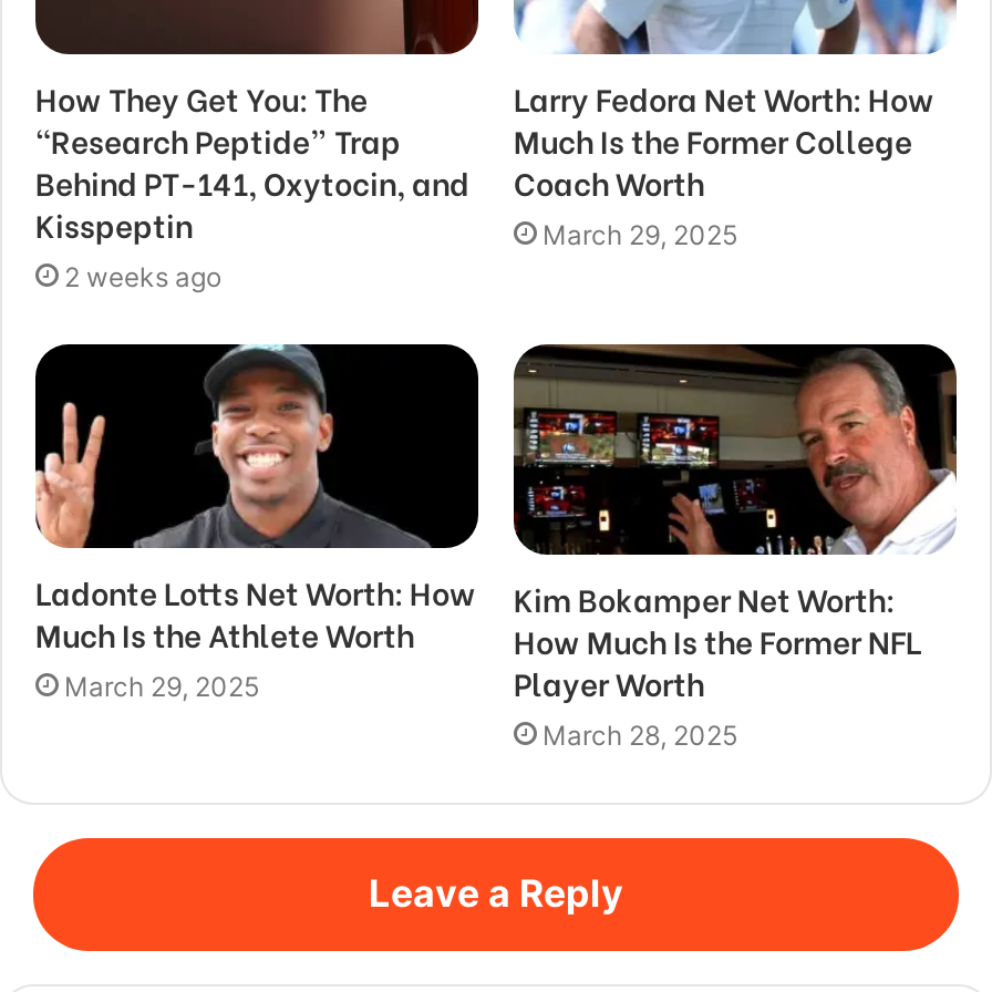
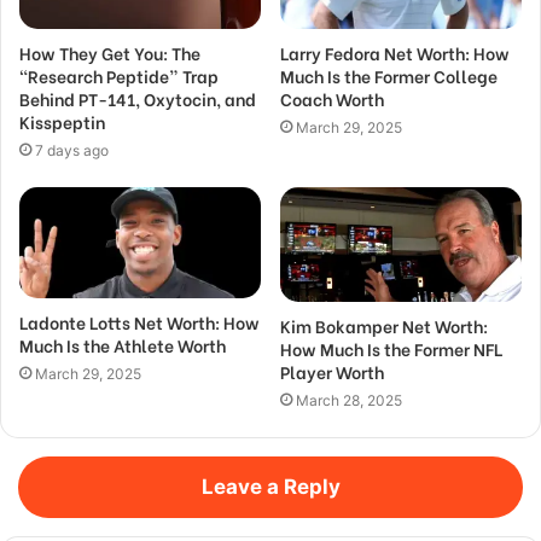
- 2 weeks ago
+ 7 days ago
